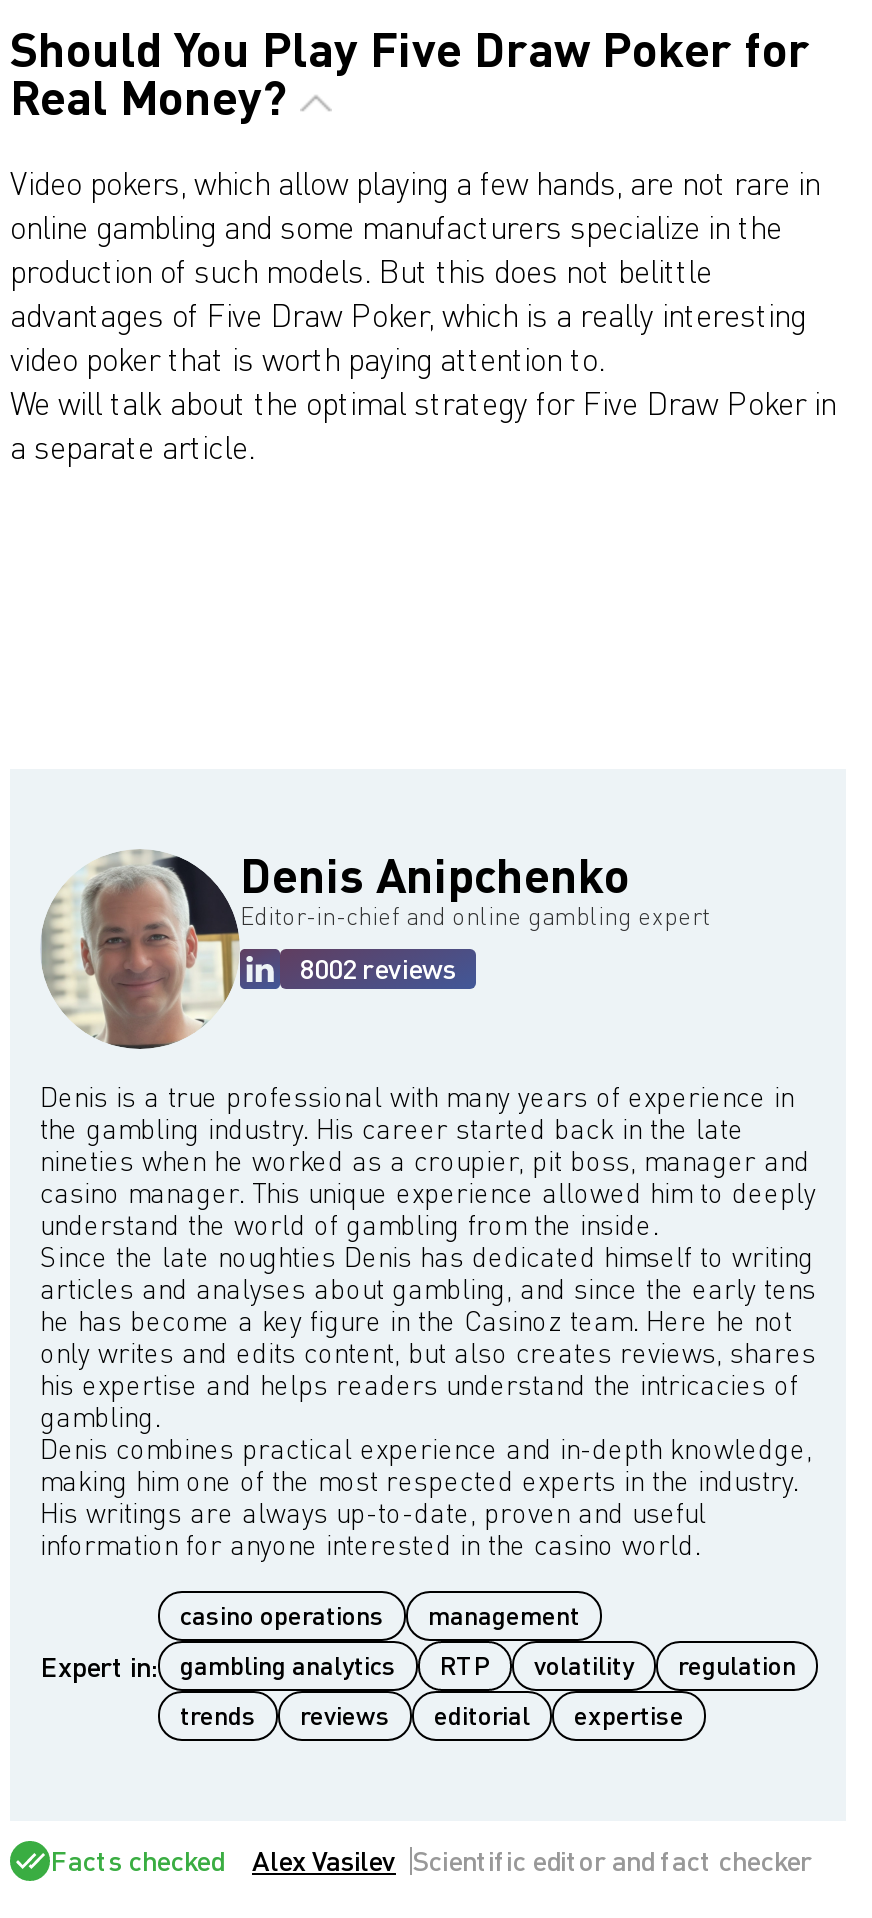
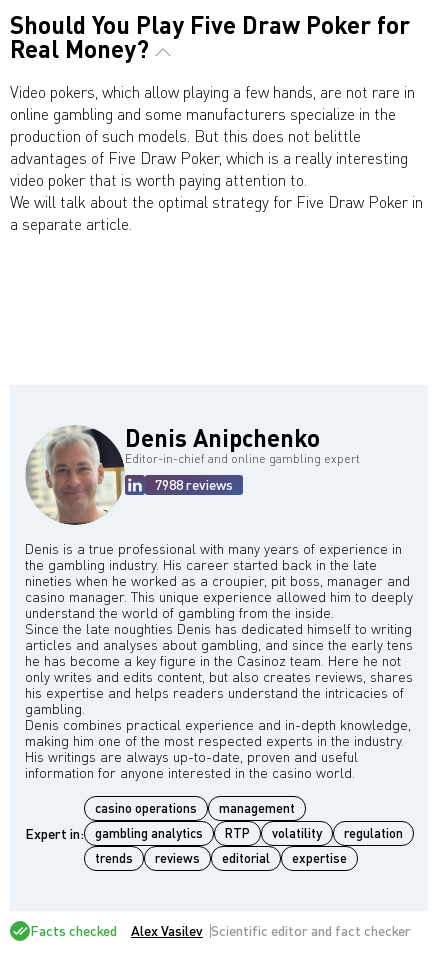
- 8002 reviews
+ 7988 reviews
